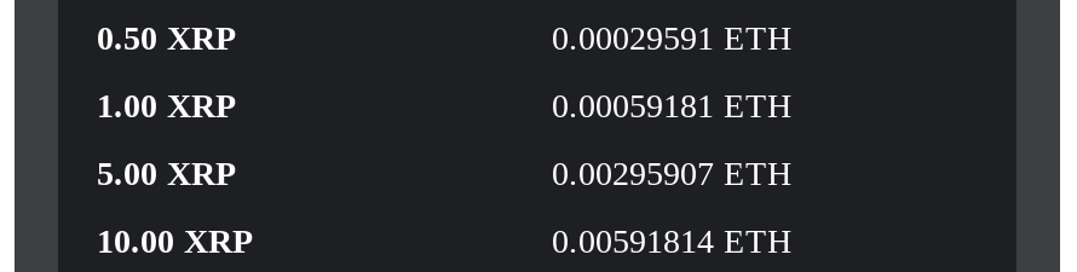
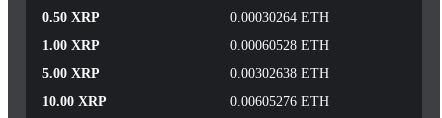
- 0.00029591 ETH
+ 0.00030264 ETH

- 0.00059181 ETH
+ 0.00060528 ETH

- 0.00295907 ETH
+ 0.00302638 ETH

- 0.00591814 ETH
+ 0.00605276 ETH
